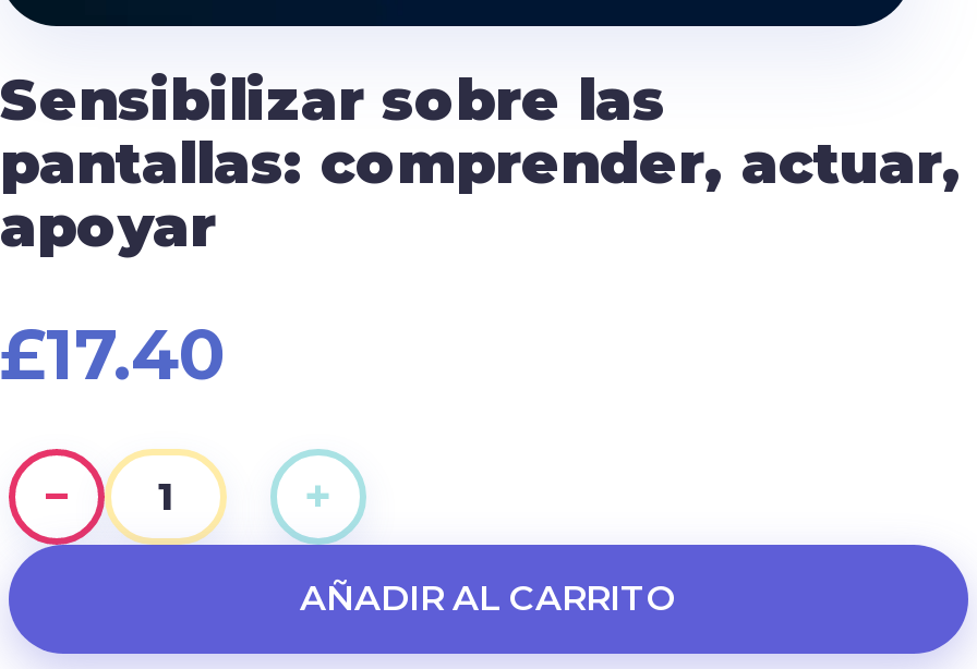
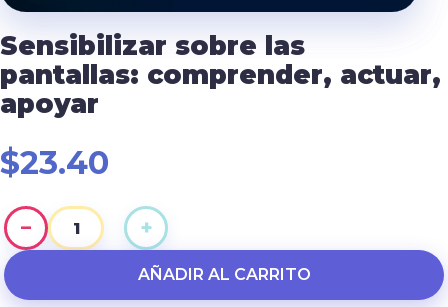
- £17.40
+ $23.40
